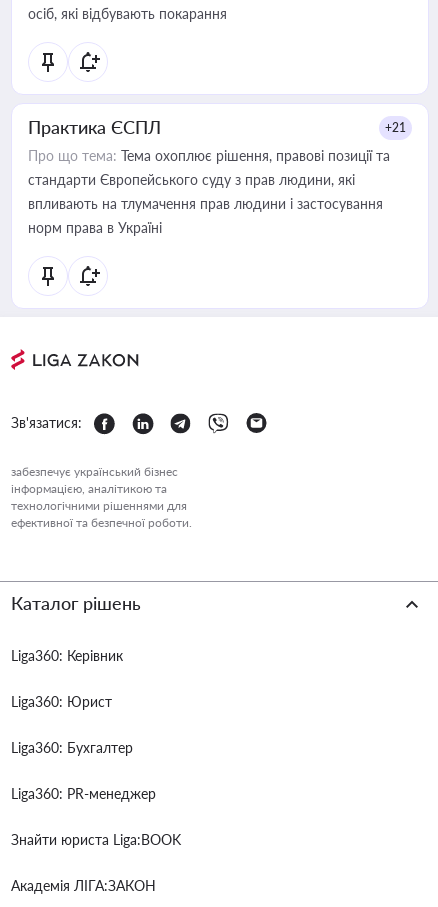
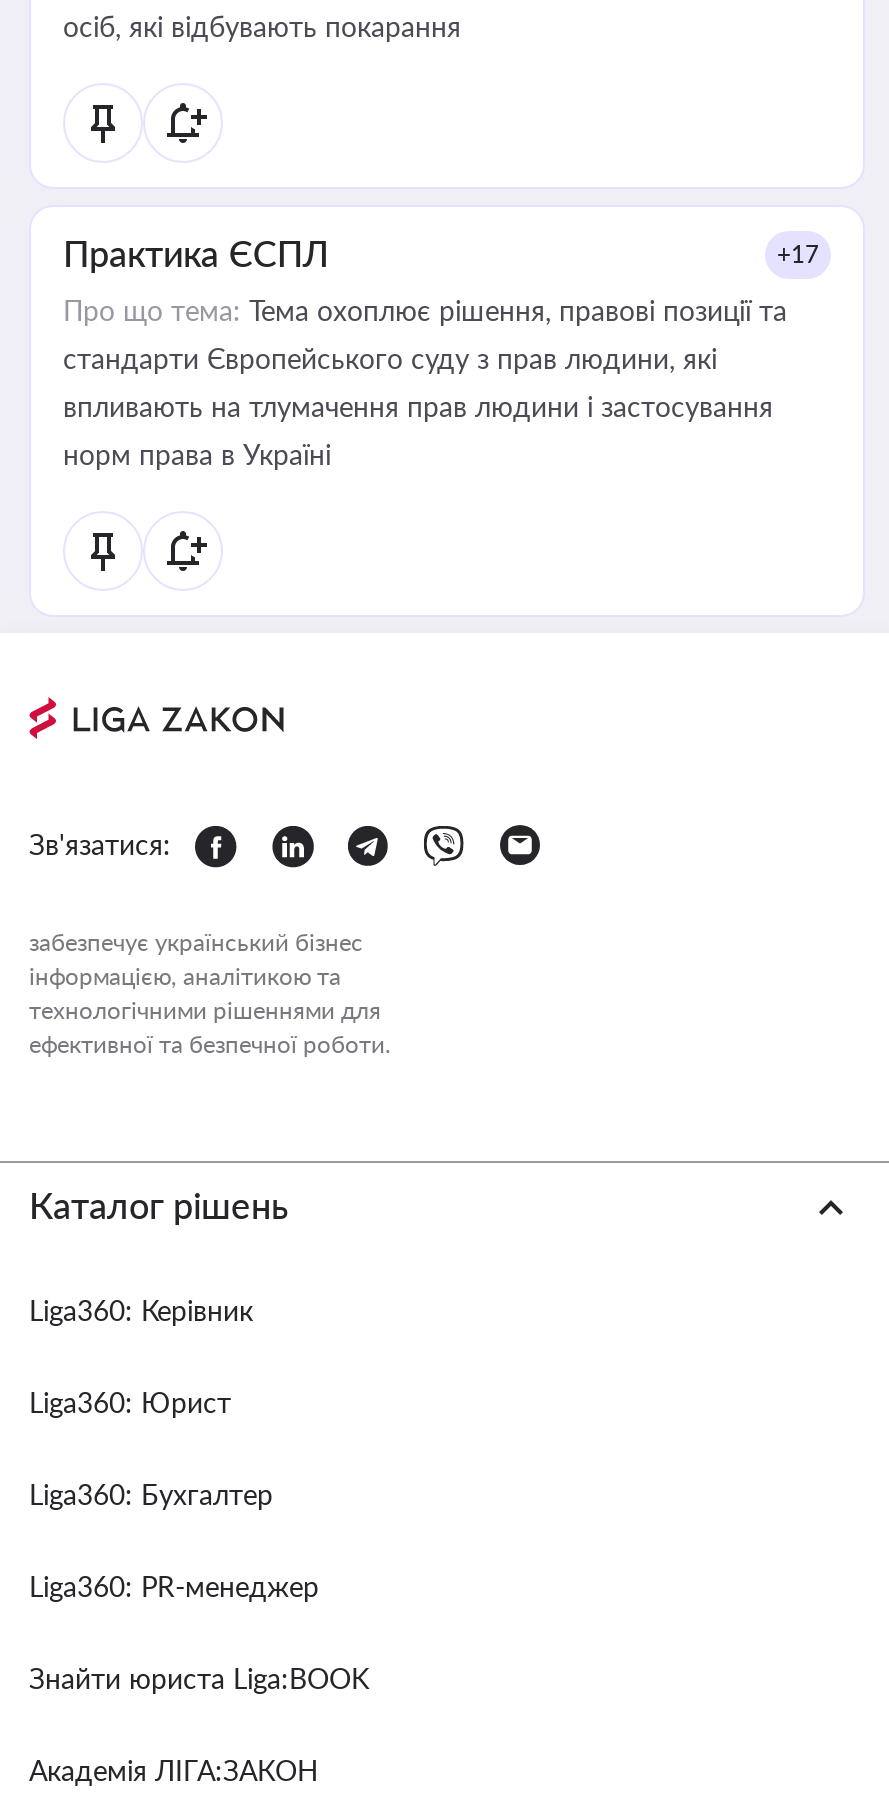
- +21
+ +17
